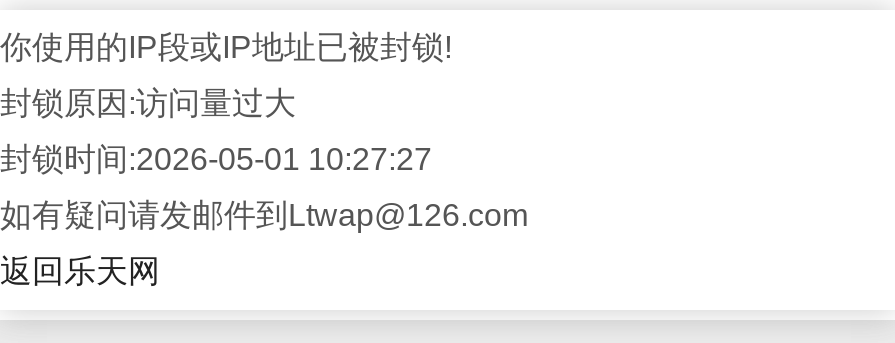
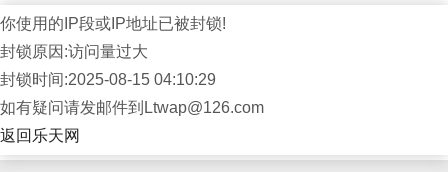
- 封锁时间:2026-05-01 10:27:27
+ 封锁时间:2025-08-15 04:10:29
